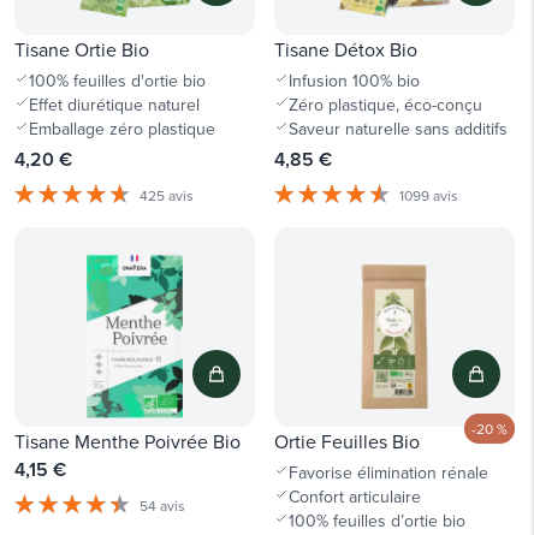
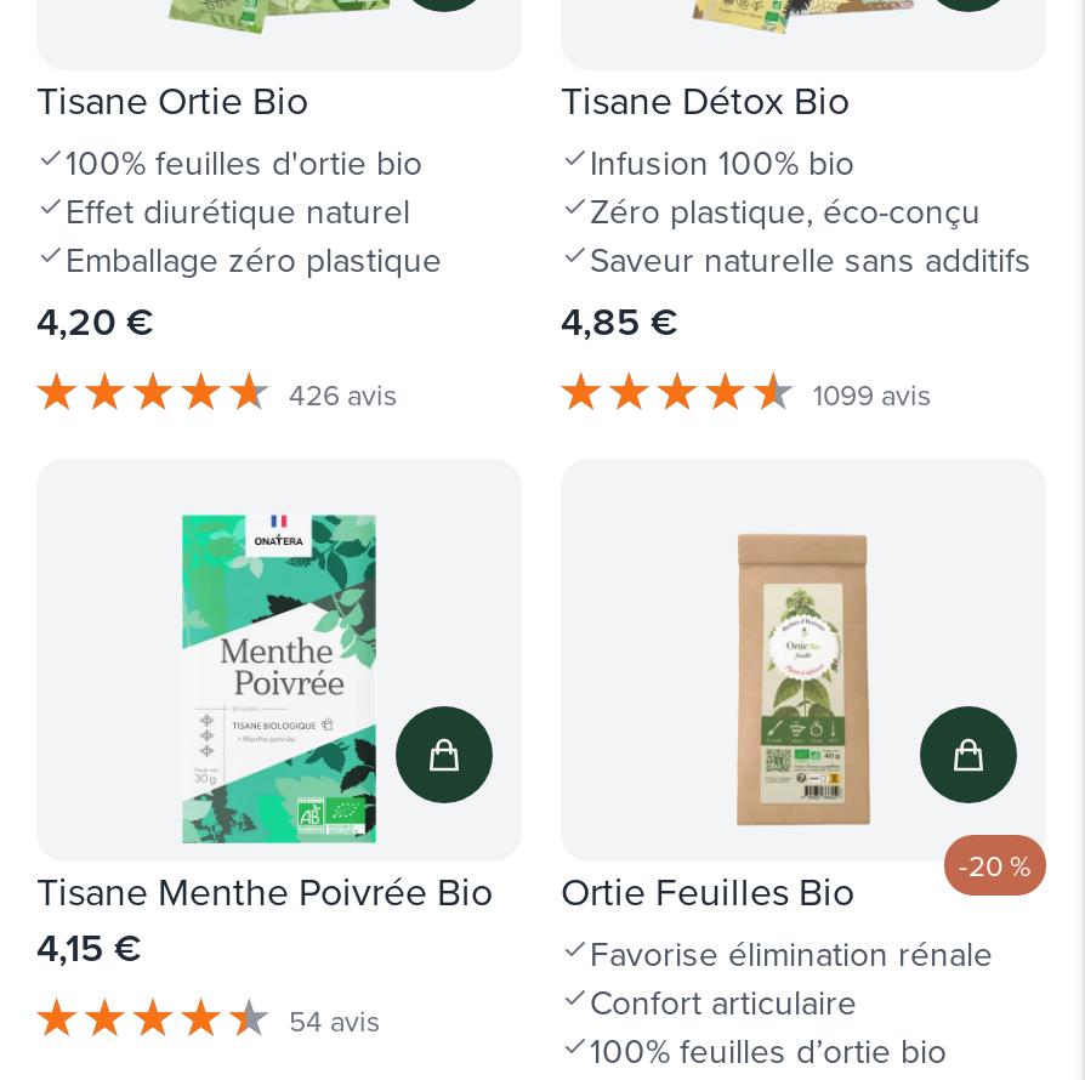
- 425 avis
+ 426 avis
